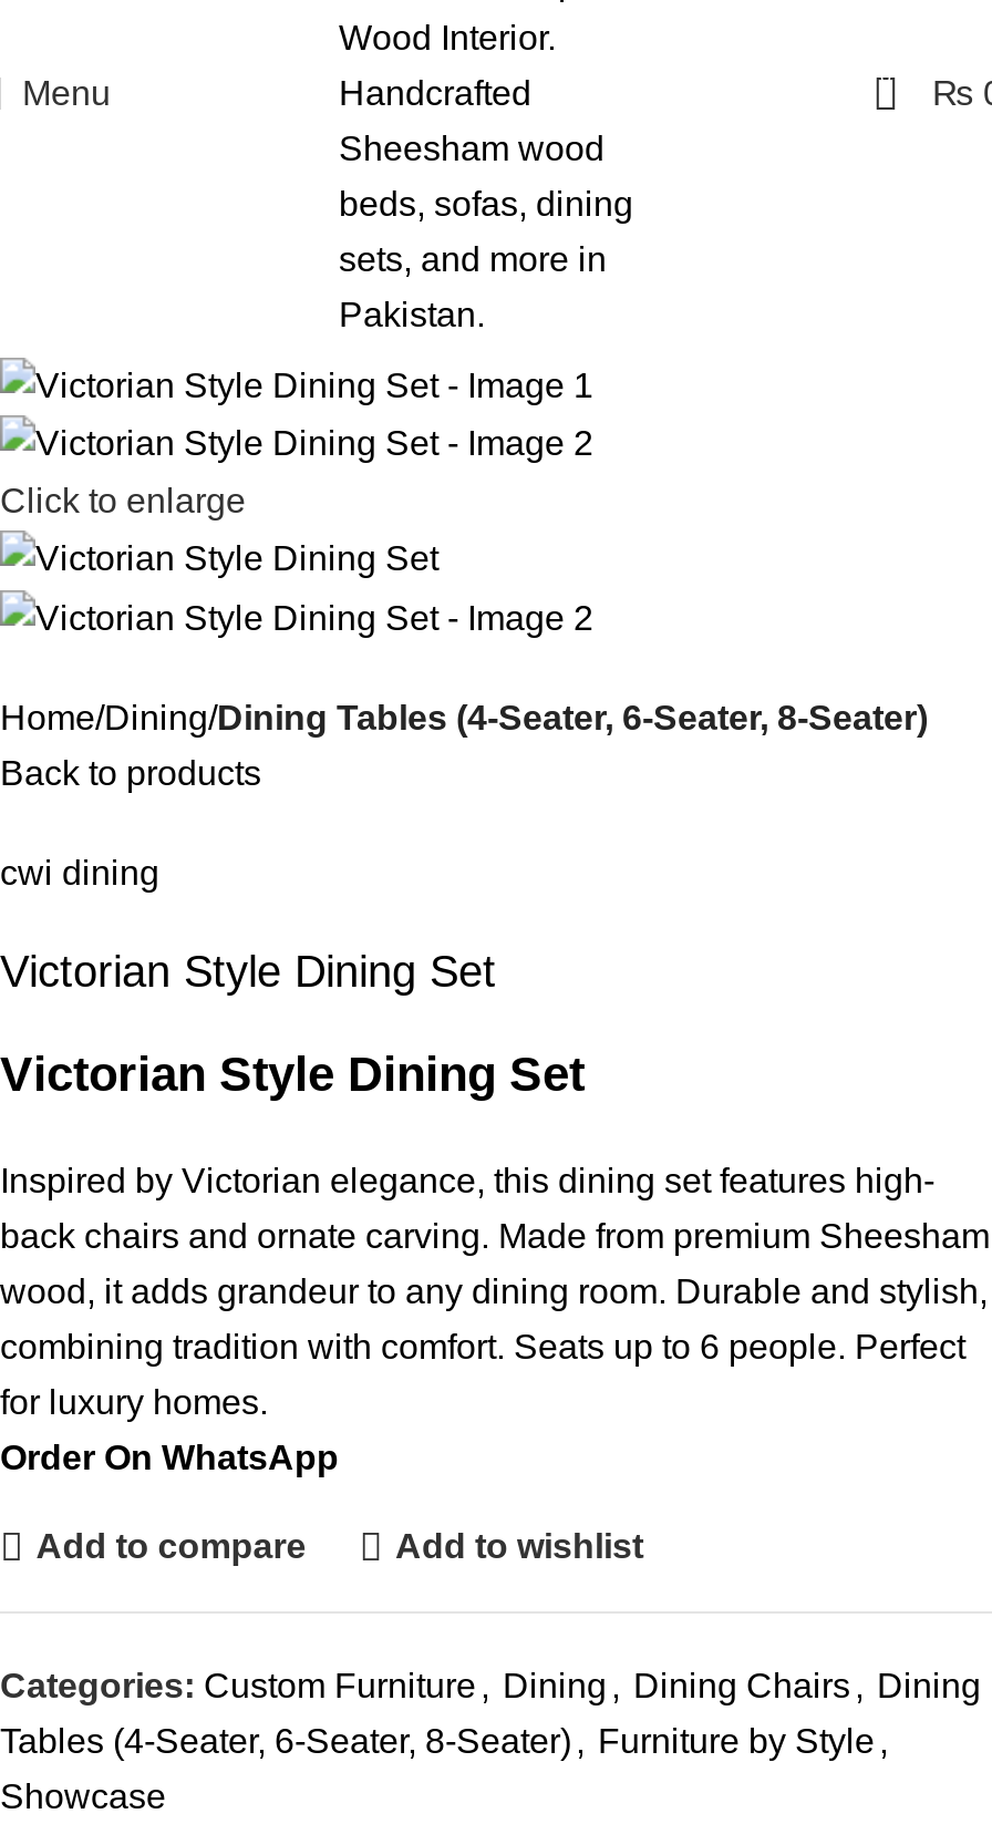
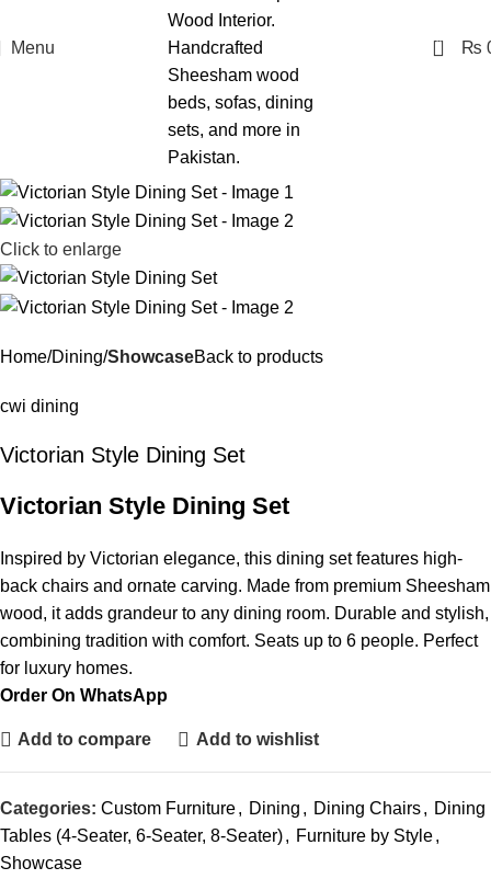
- Home Dining Dining Tables (4-Seater, 6-Seater, 8-Seater)
- Back to products
+ Home Dining ShowcaseBack to products
